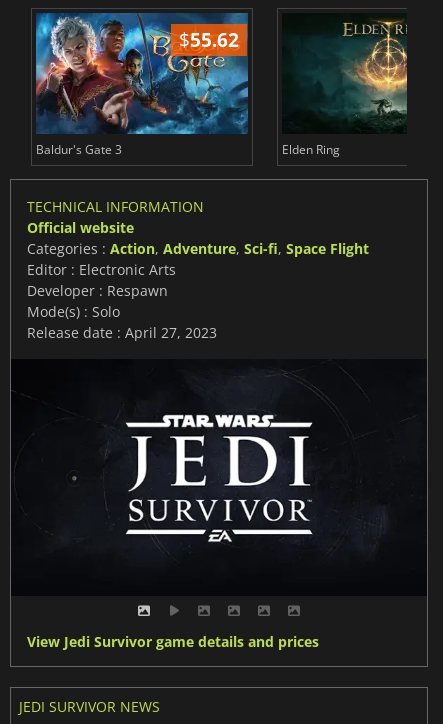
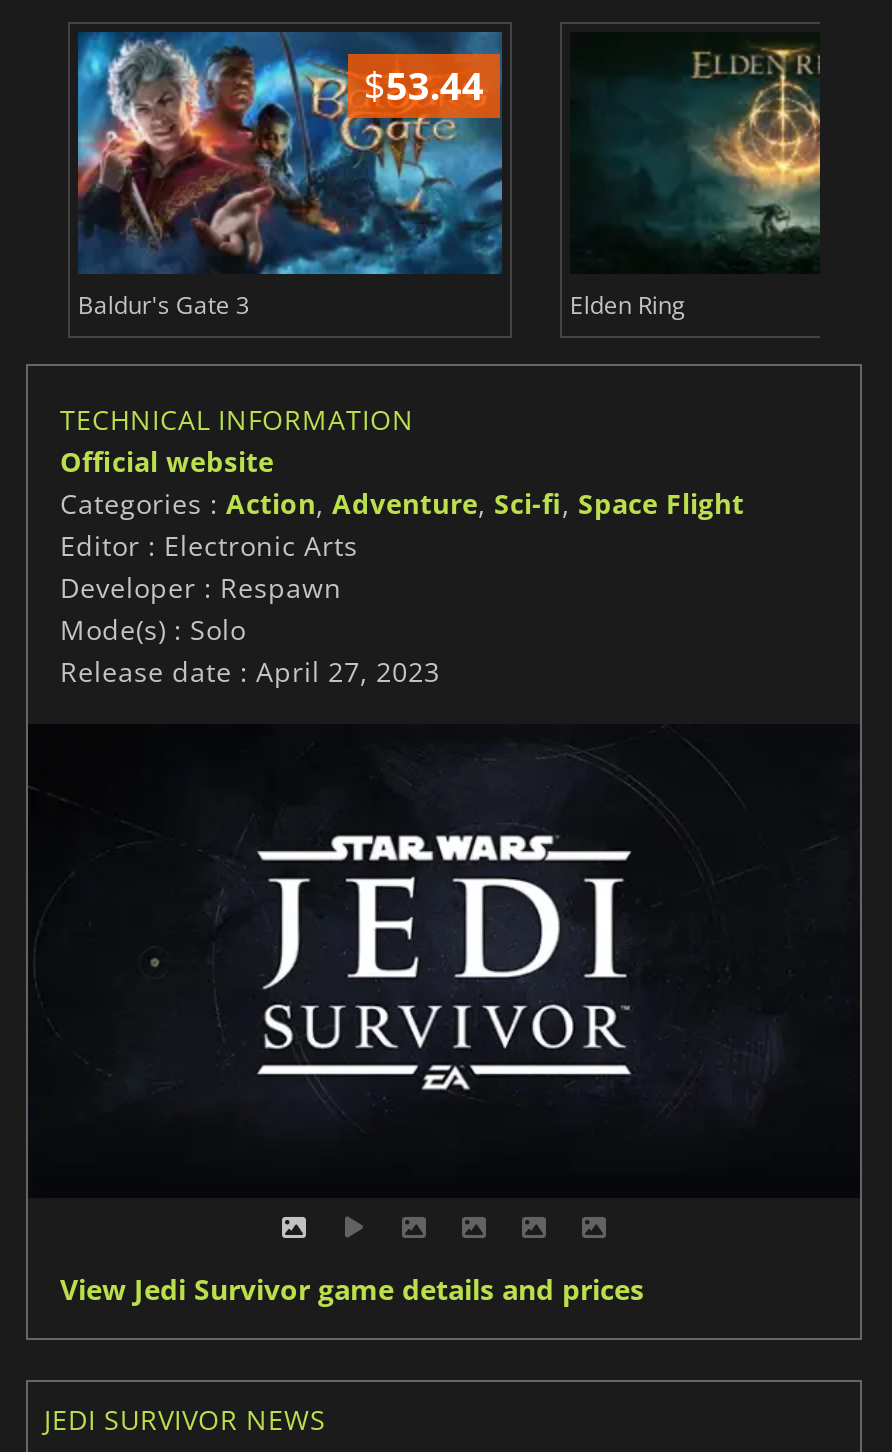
- $55.62
+ $53.44
